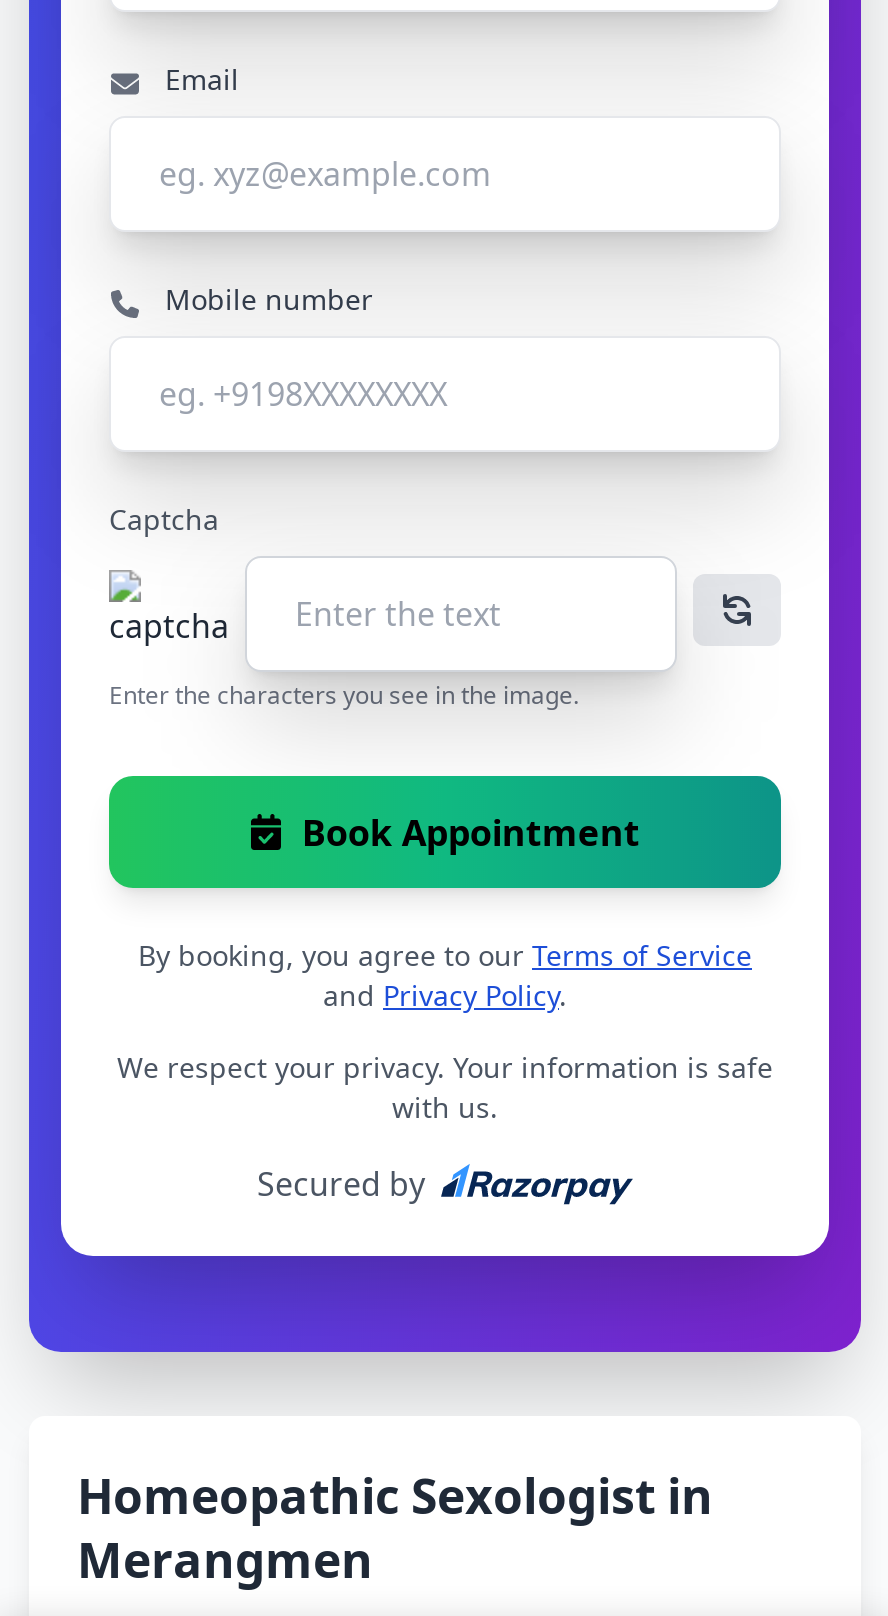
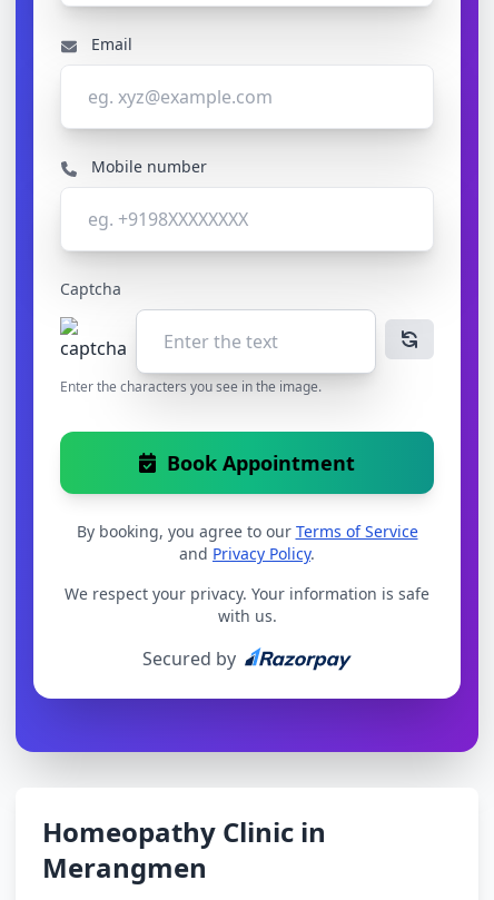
- Homeopathic Sexologist in
+ Homeopathy Clinic in
